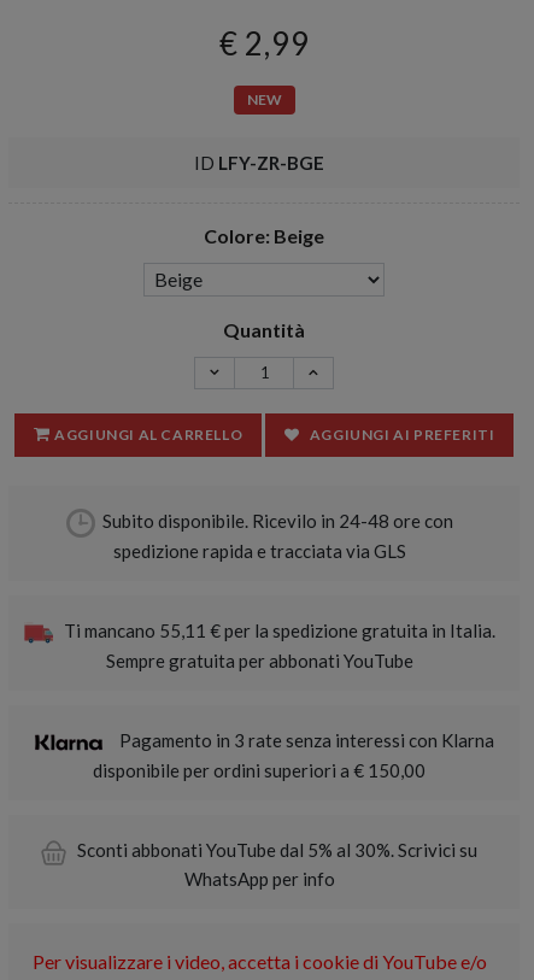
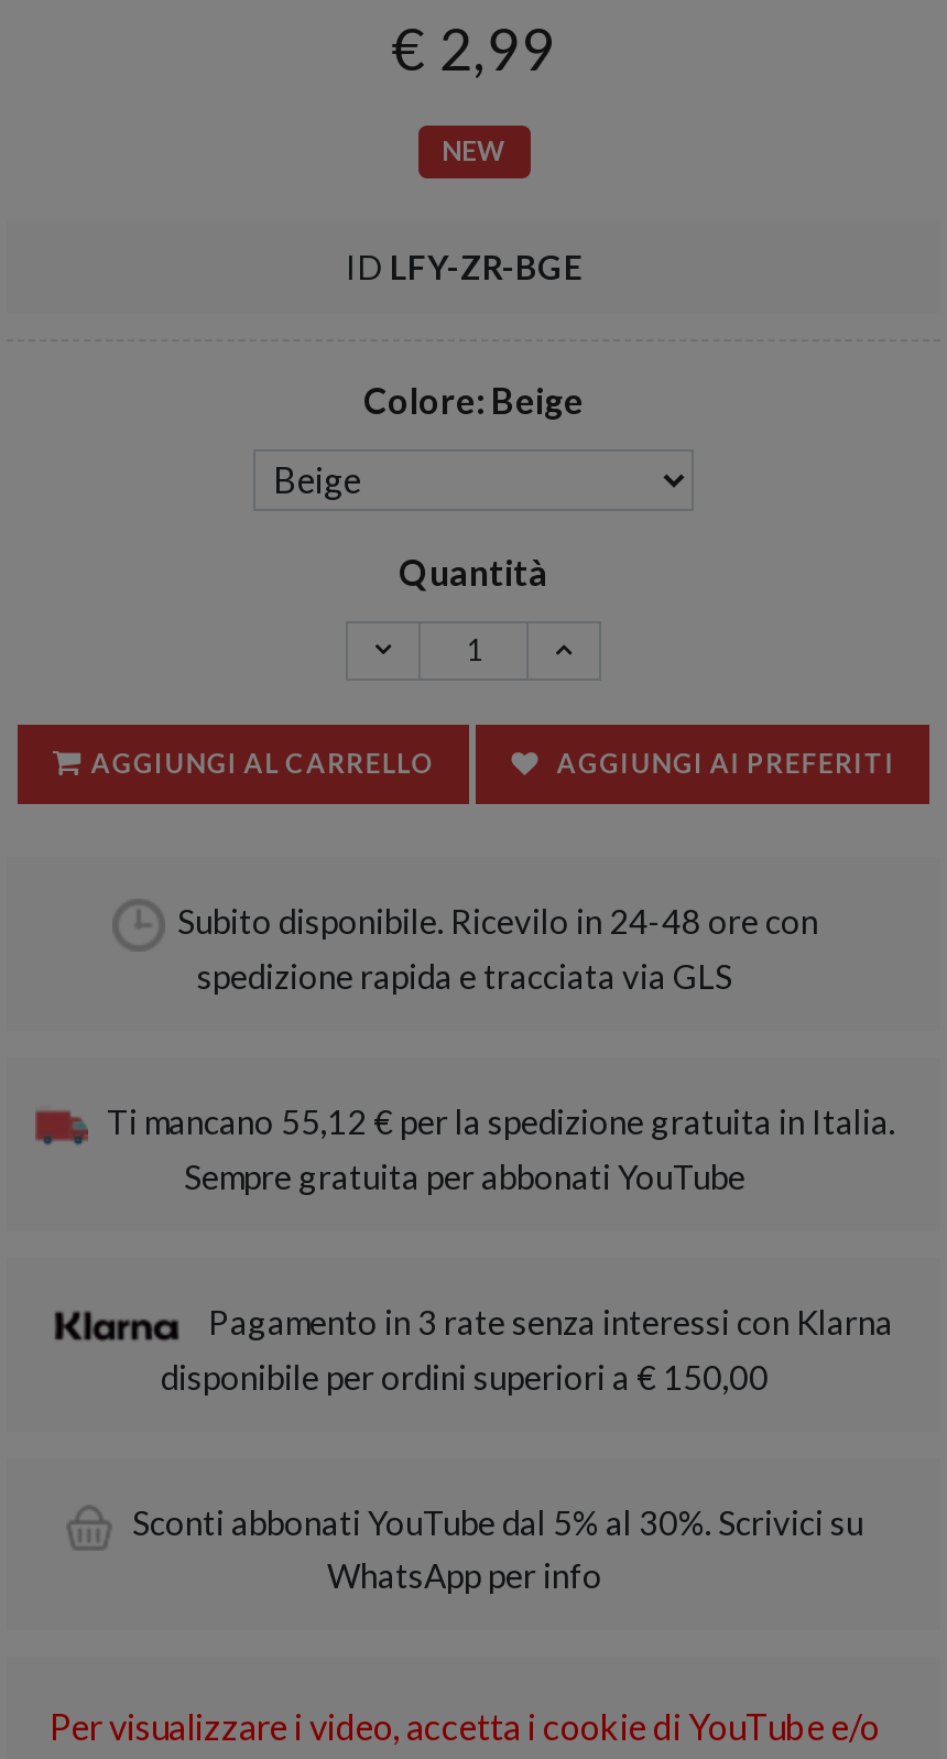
- Ti mancano 55,11 € per la spedizione gratuita in Italia.
+ Ti mancano 55,12 € per la spedizione gratuita in Italia.
